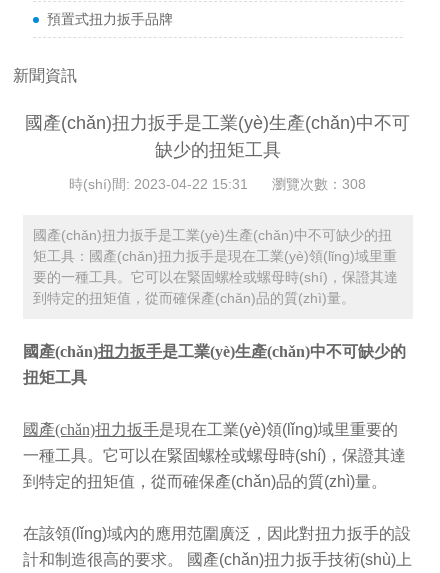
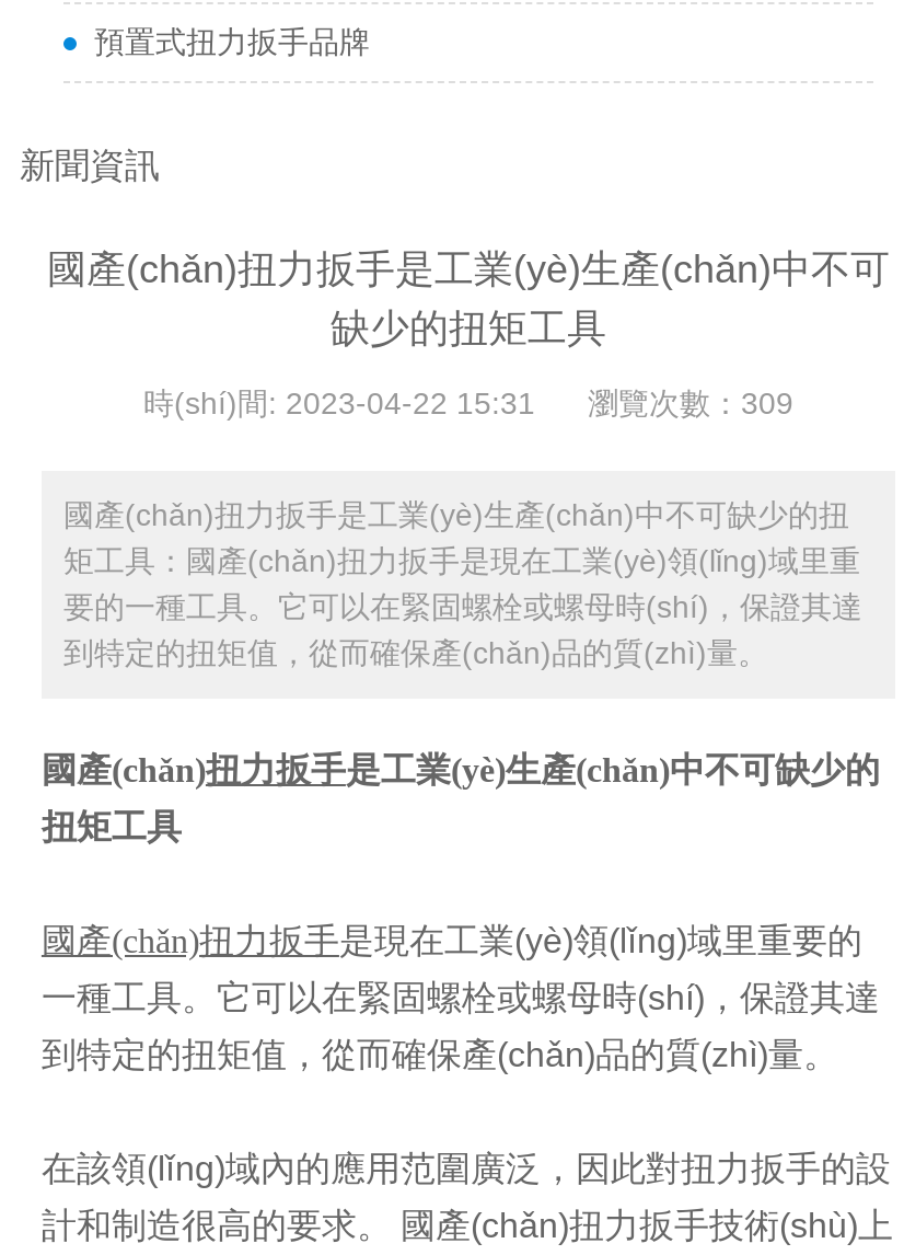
- 時(shí)間: 2023-04-22 15:31 瀏覽次數：308
+ 時(shí)間: 2023-04-22 15:31 瀏覽次數：309
